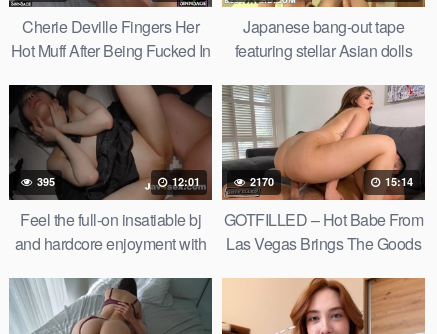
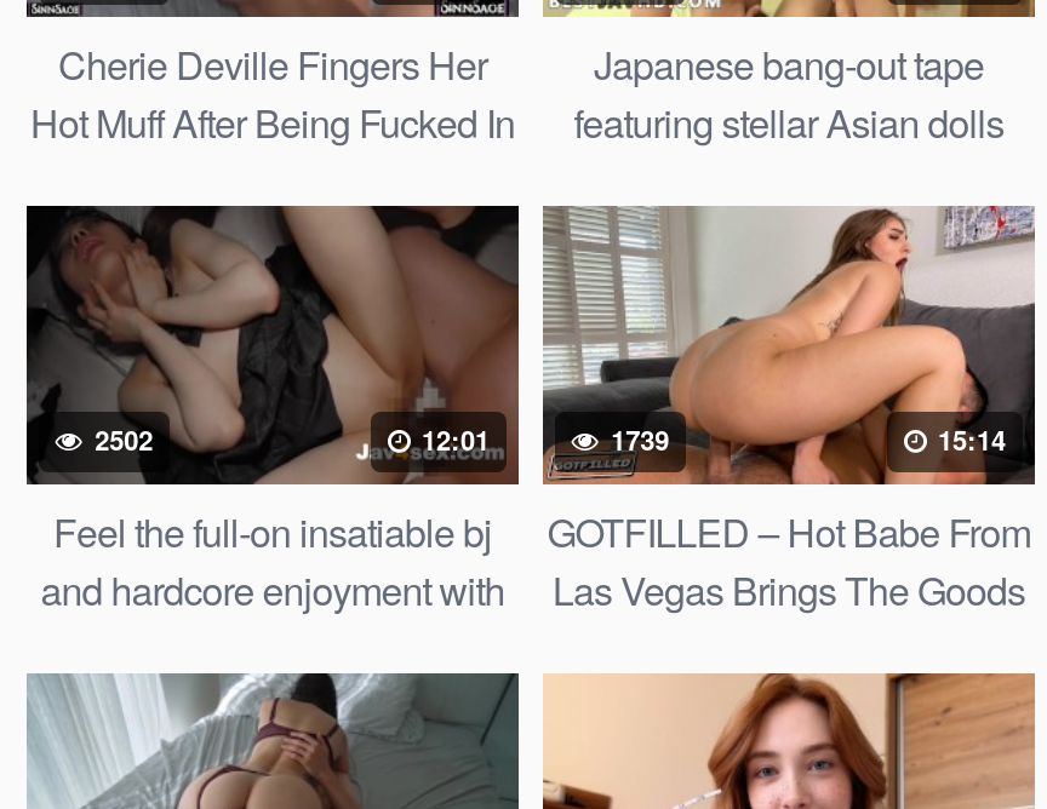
- 395
+ 2502

- 2170
+ 1739
